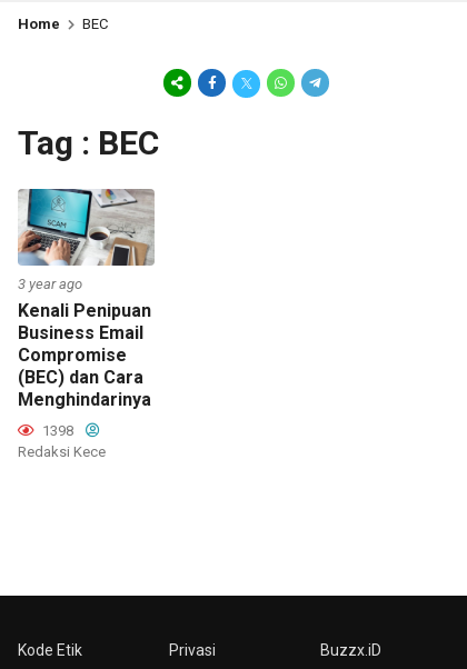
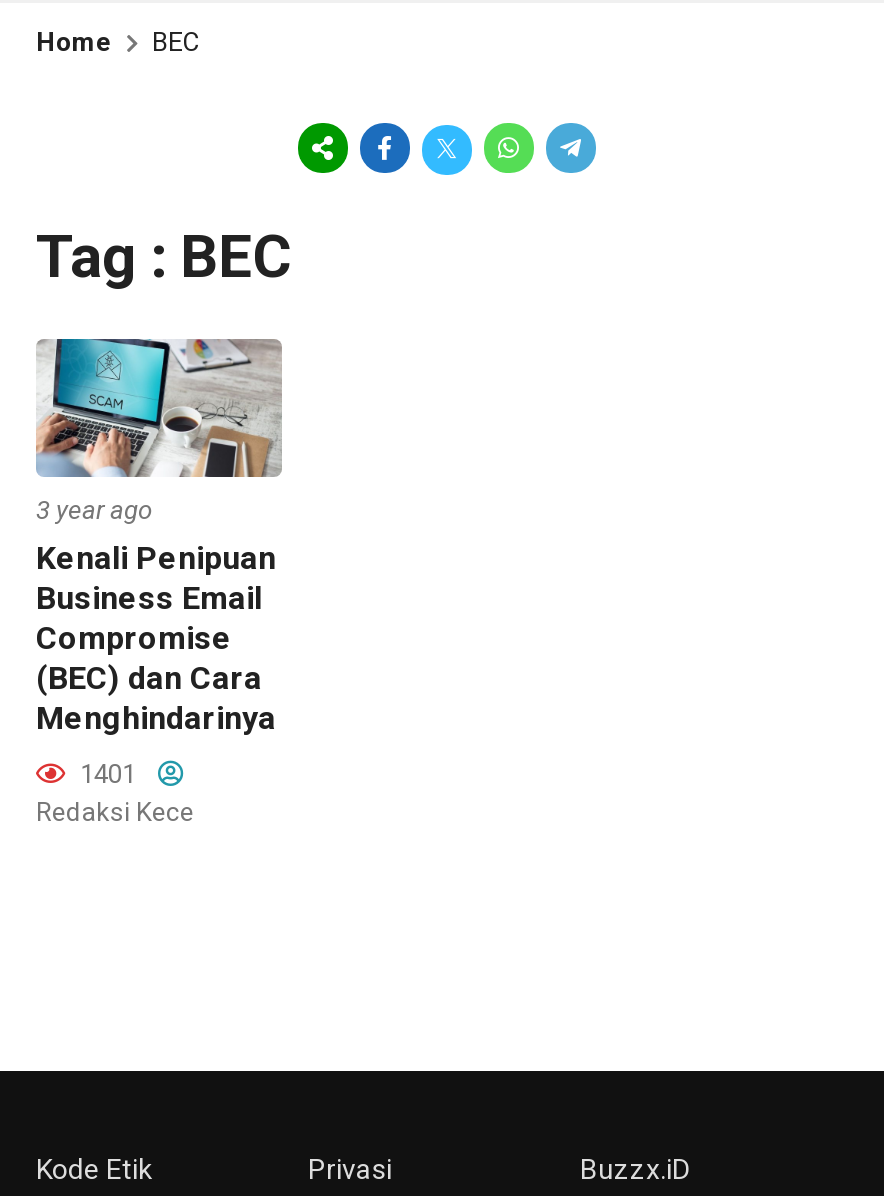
- 1398
+ 1401
